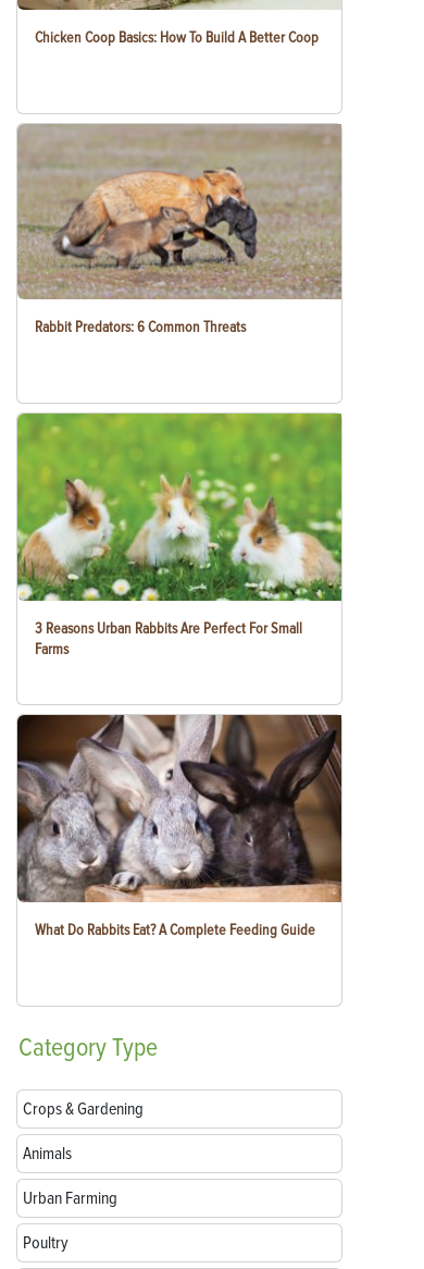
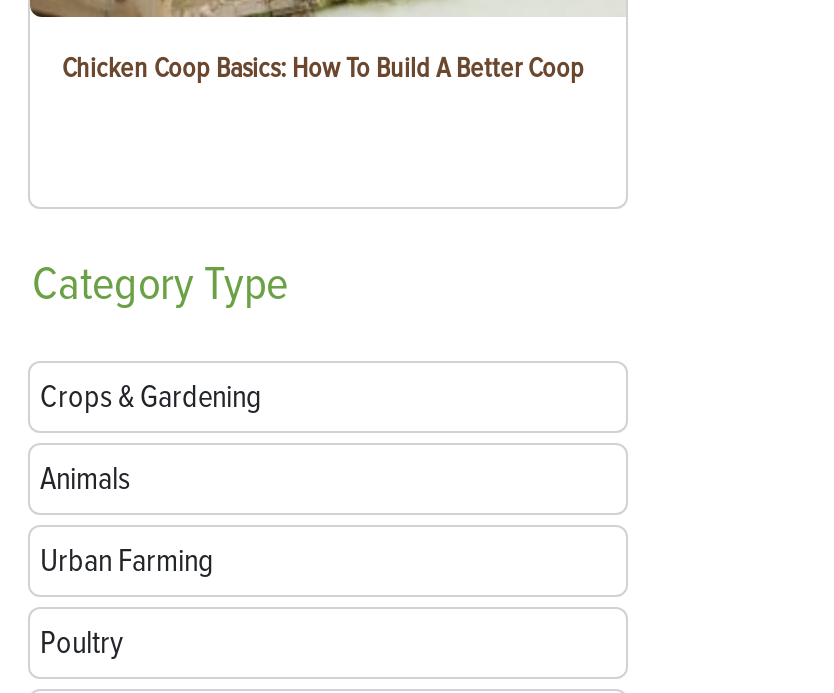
- [image]
- Rabbit Predators: 6 Common Threats

- [image]
- 3 Reasons Urban Rabbits Are Perfect For Small
- Farms

- [image]
- What Do Rabbits Eat? A Complete Feeding Guide
